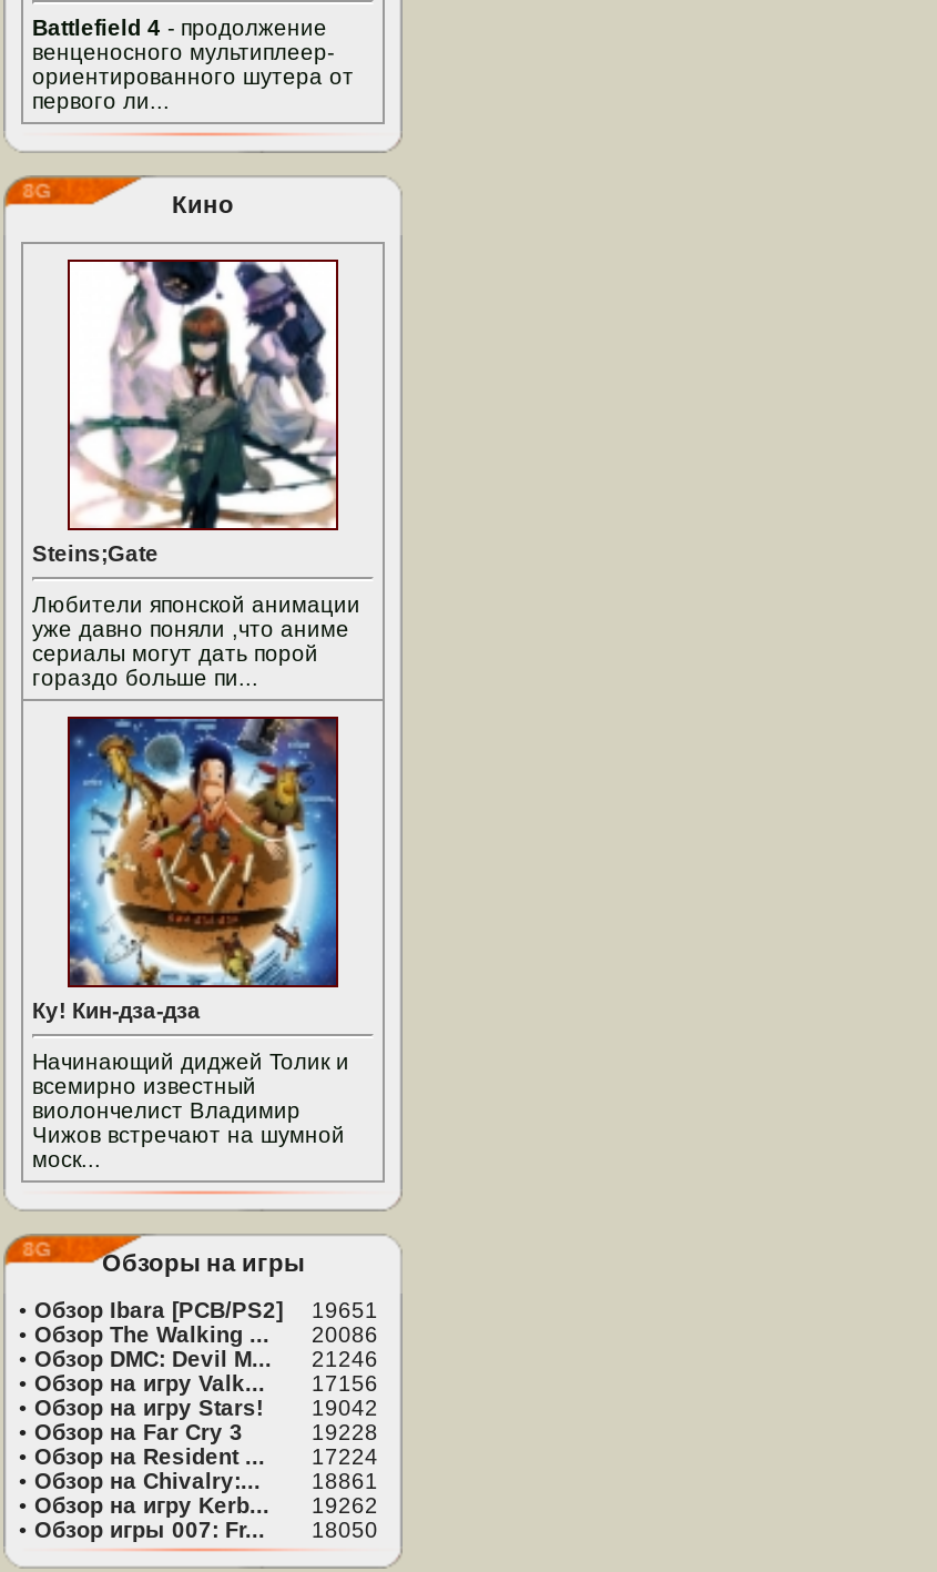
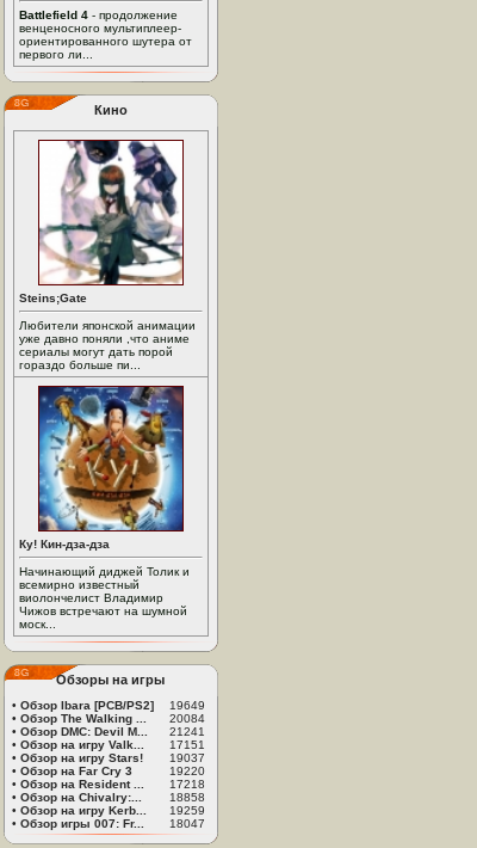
- • Обзор Ibara [PCB/PS2] 19651
+ • Обзор Ibara [PCB/PS2] 19649

- • Обзор The Walking ... 20086
+ • Обзор The Walking ... 20084

- • Обзор DMC: Devil M... 21246
+ • Обзор DMC: Devil M... 21241

- • Обзор на игру Valk... 17156
+ • Обзор на игру Valk... 17151

- • Обзор на игру Stars! 19042
+ • Обзор на игру Stars! 19037

- 19228
+ 19220

- • Обзор на Resident ... 17224
+ • Обзор на Resident ... 17218

- 18861
+ 18858

- • Обзор на игру Kerb... 19262
+ • Обзор на игру Kerb... 19259

- • Обзор игры 007: Fr... 18050
+ • Обзор игры 007: Fr... 18047
